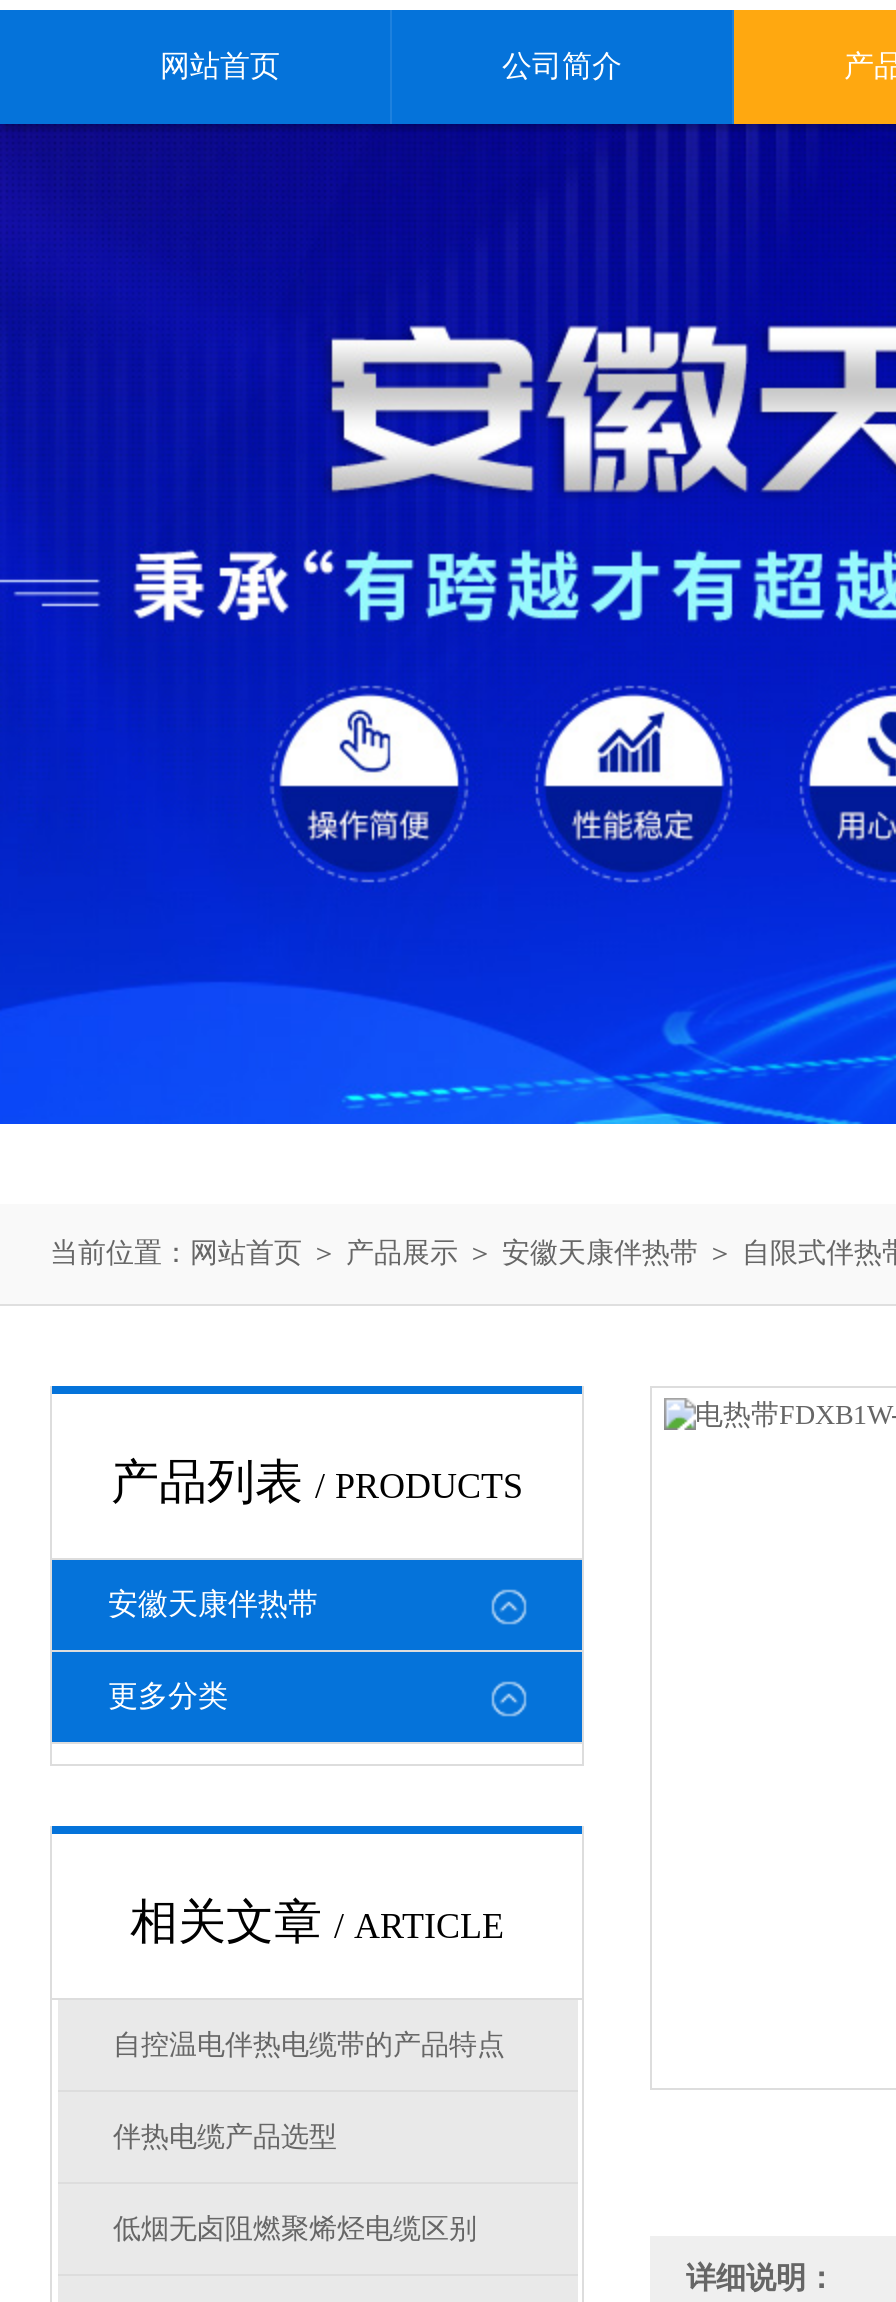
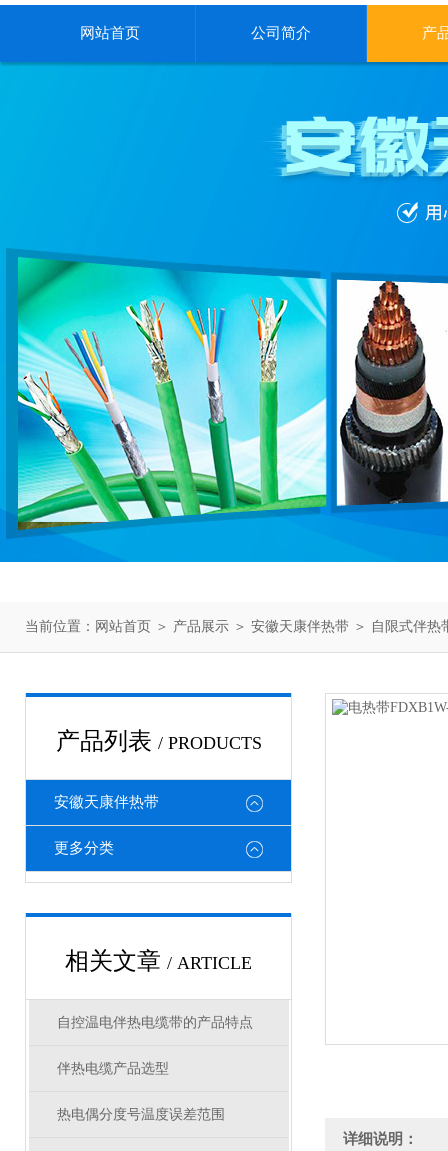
- [image]
+ [image]

- 低烟无卤阻燃聚烯烃电缆区别
+ 热电偶分度号温度误差范围
